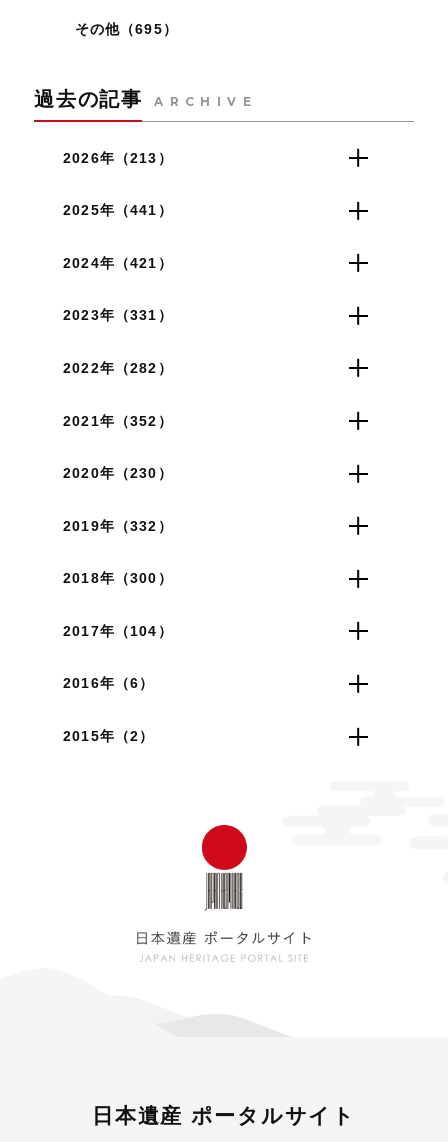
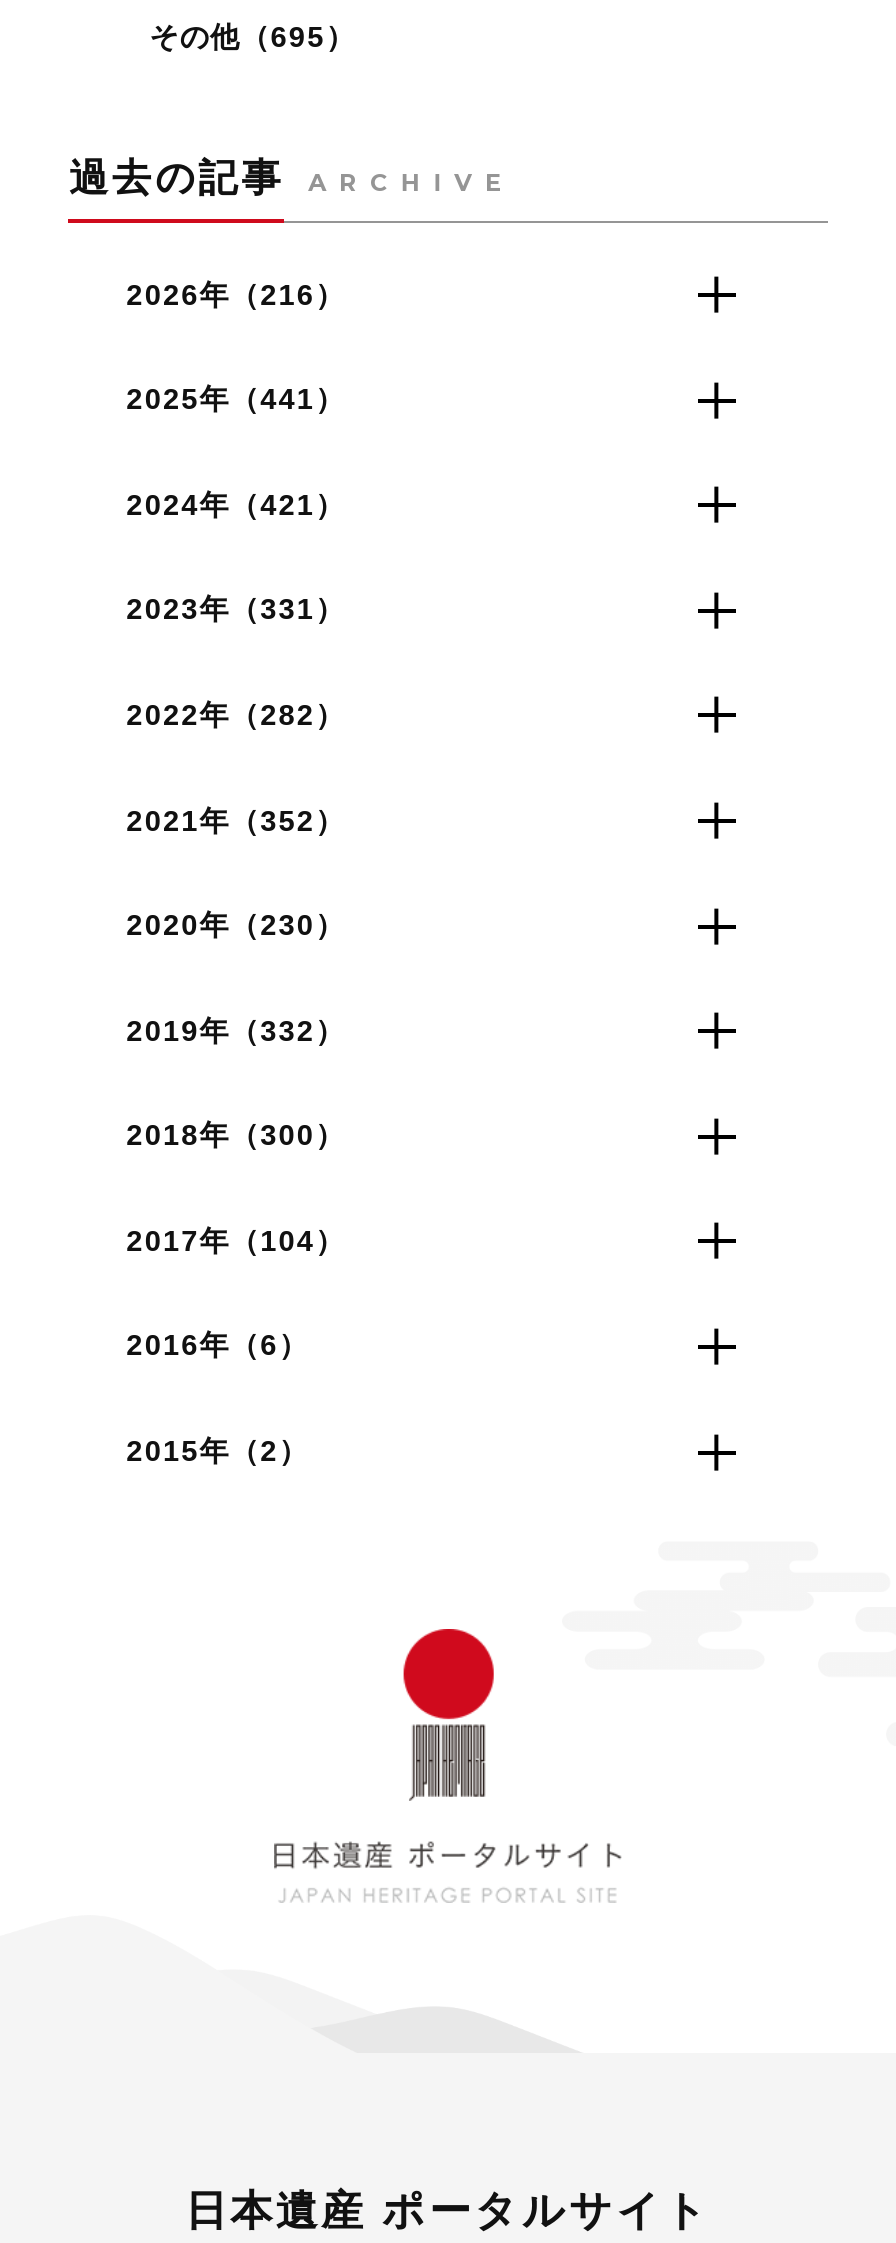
- 2026年（213）
+ 2026年（216）
